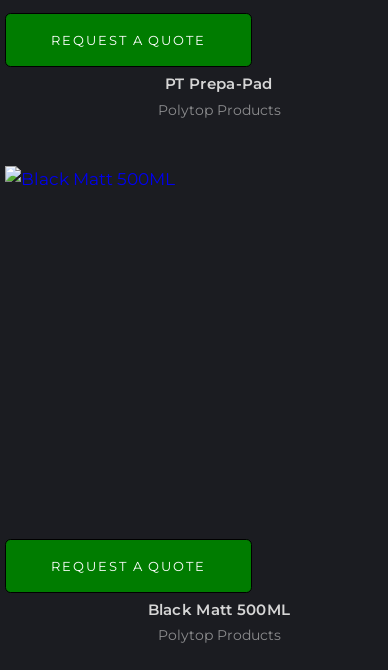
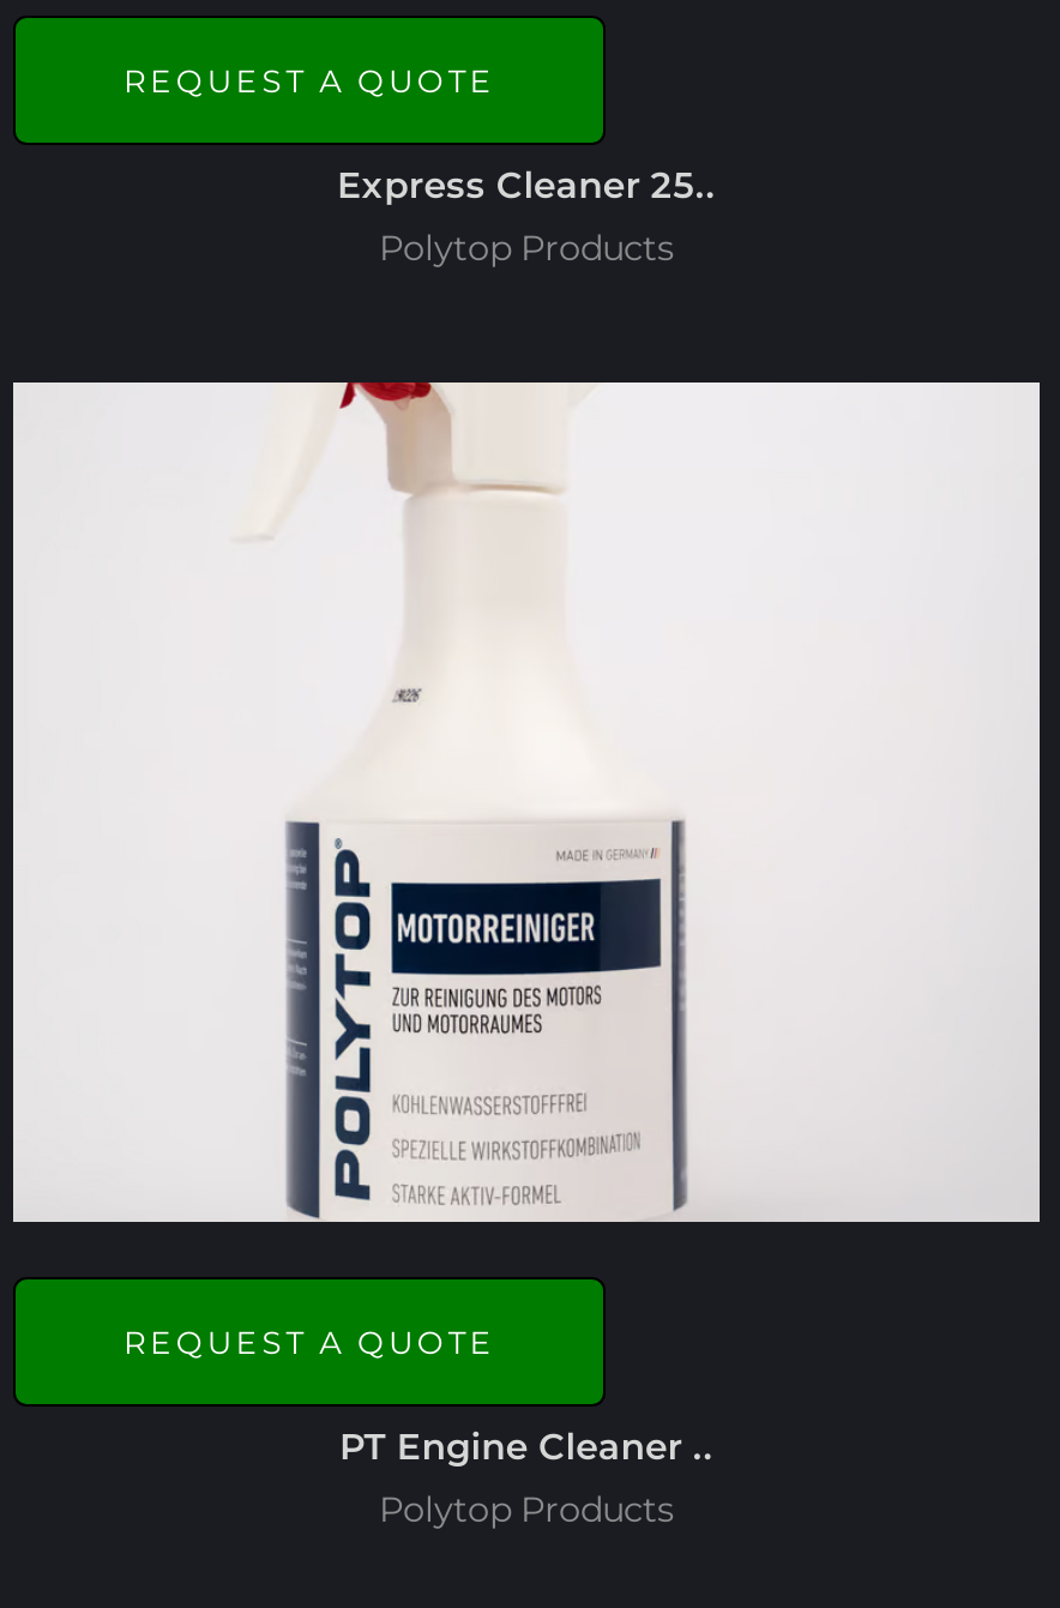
- PT Prepa-Pad
+ Express Cleaner 25..

+ [image]

- Black Matt 500ML
+ PT Engine Cleaner ..
